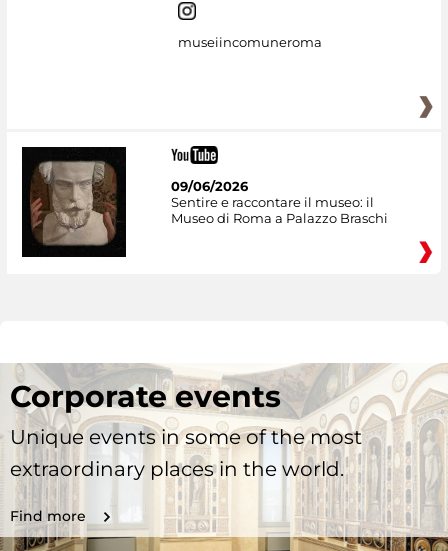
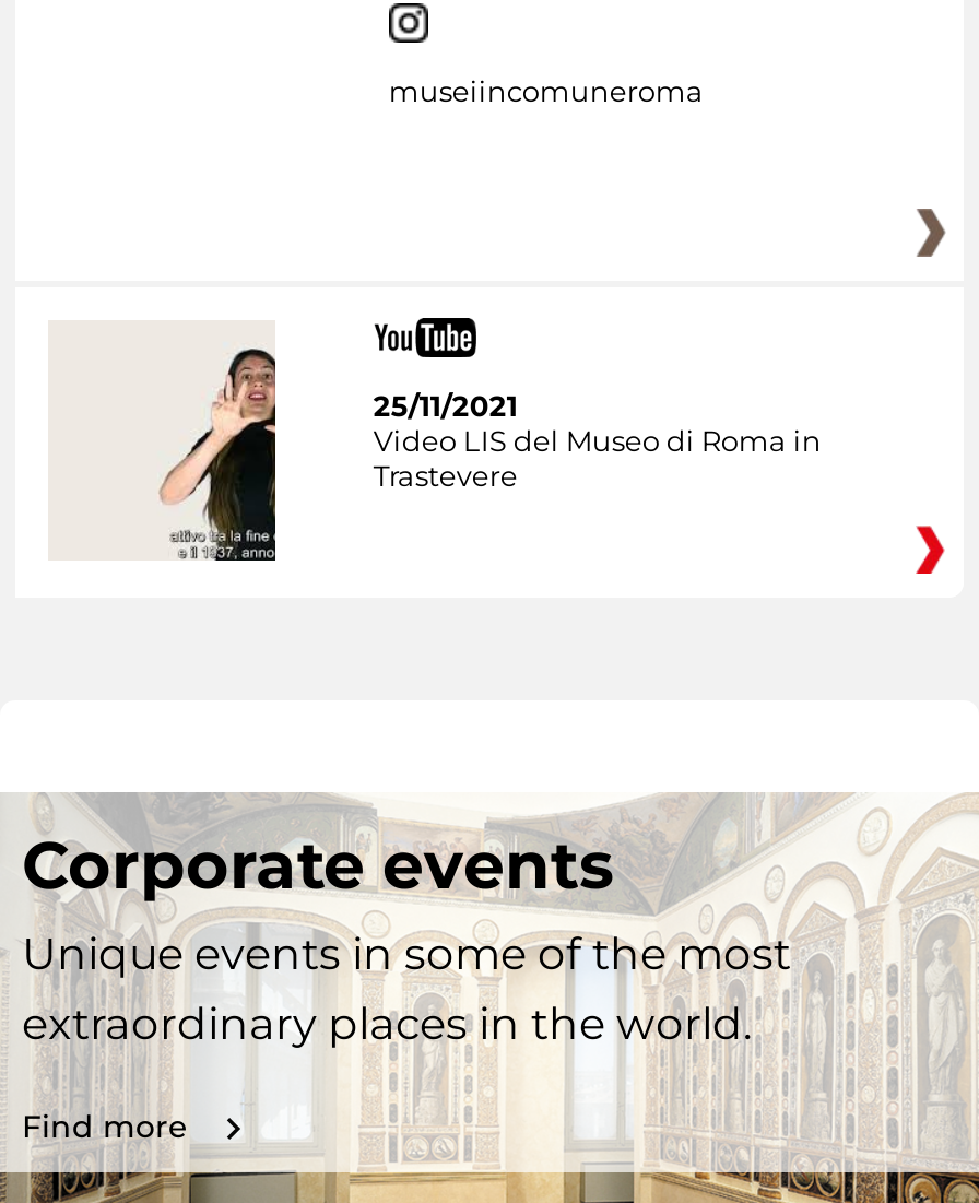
- [image]
+ [image]

- 09/06/2026
- Sentire e raccontare il museo: il
- Museo di Roma a Palazzo Braschi
+ 25/11/2021
+ Video LIS del Museo di Roma in
+ Trastevere
